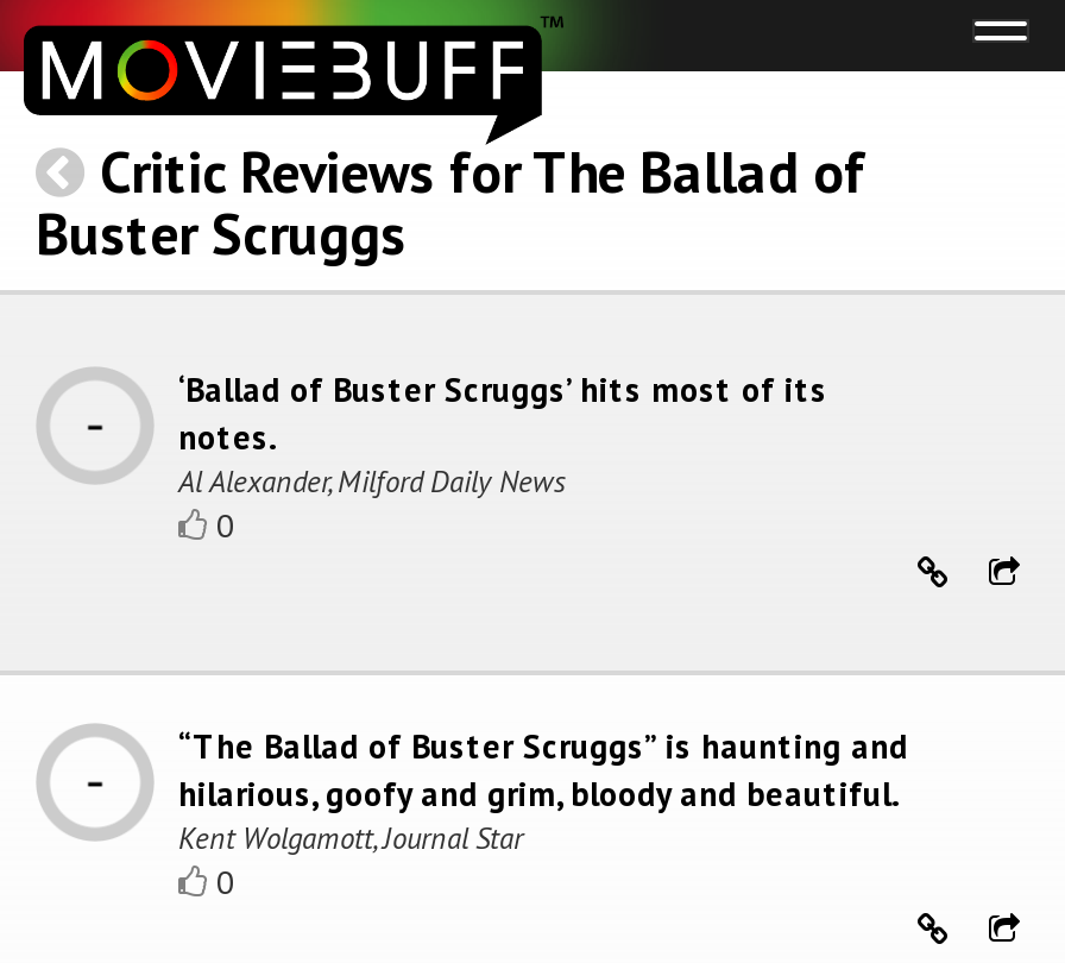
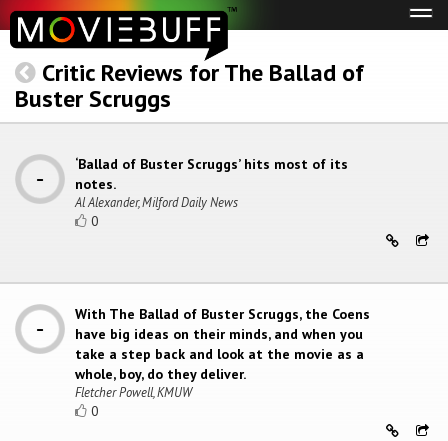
- “The Ballad of Buster Scruggs” is haunting and
- hilarious, goofy and grim, bloody and beautiful.
- Kent Wolgamott, Journal Star
+ With The Ballad of Buster Scruggs, the Coens
+ have big ideas on their minds, and when you
+ take a step back and look at the movie as a
+ whole, boy, do they deliver.
+ Fletcher Powell, KMUW
